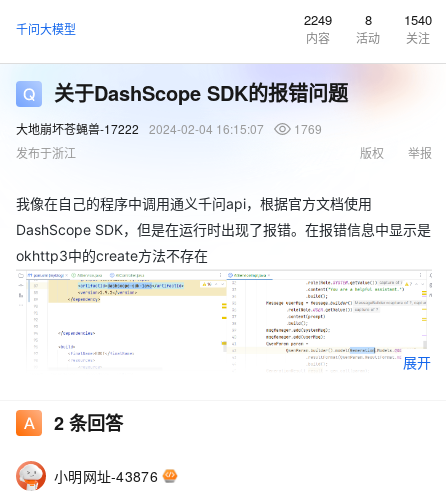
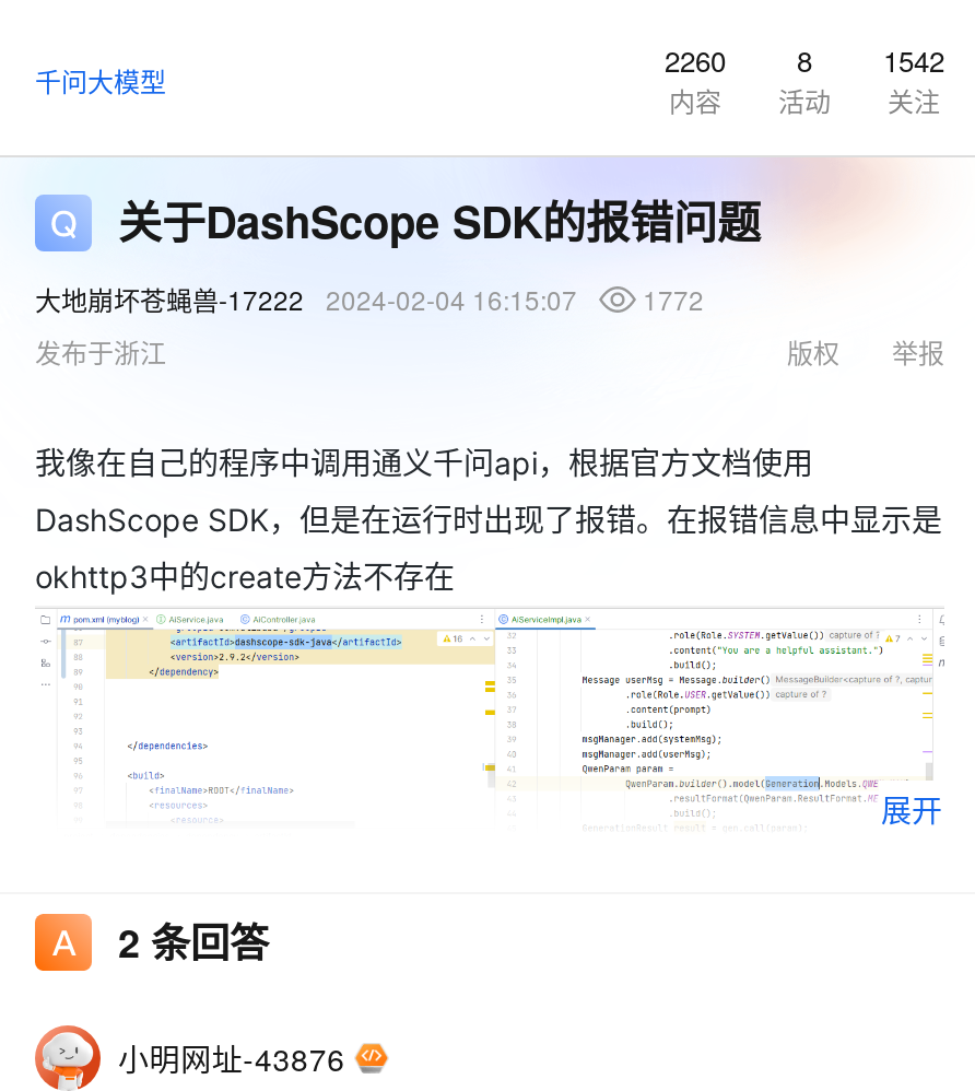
- 2249
+ 2260

- 1540
+ 1542

- 大地崩坏苍蝇兽-17222 2024-02-04 16:15:07 1769
+ 大地崩坏苍蝇兽-17222 2024-02-04 16:15:07 1772
